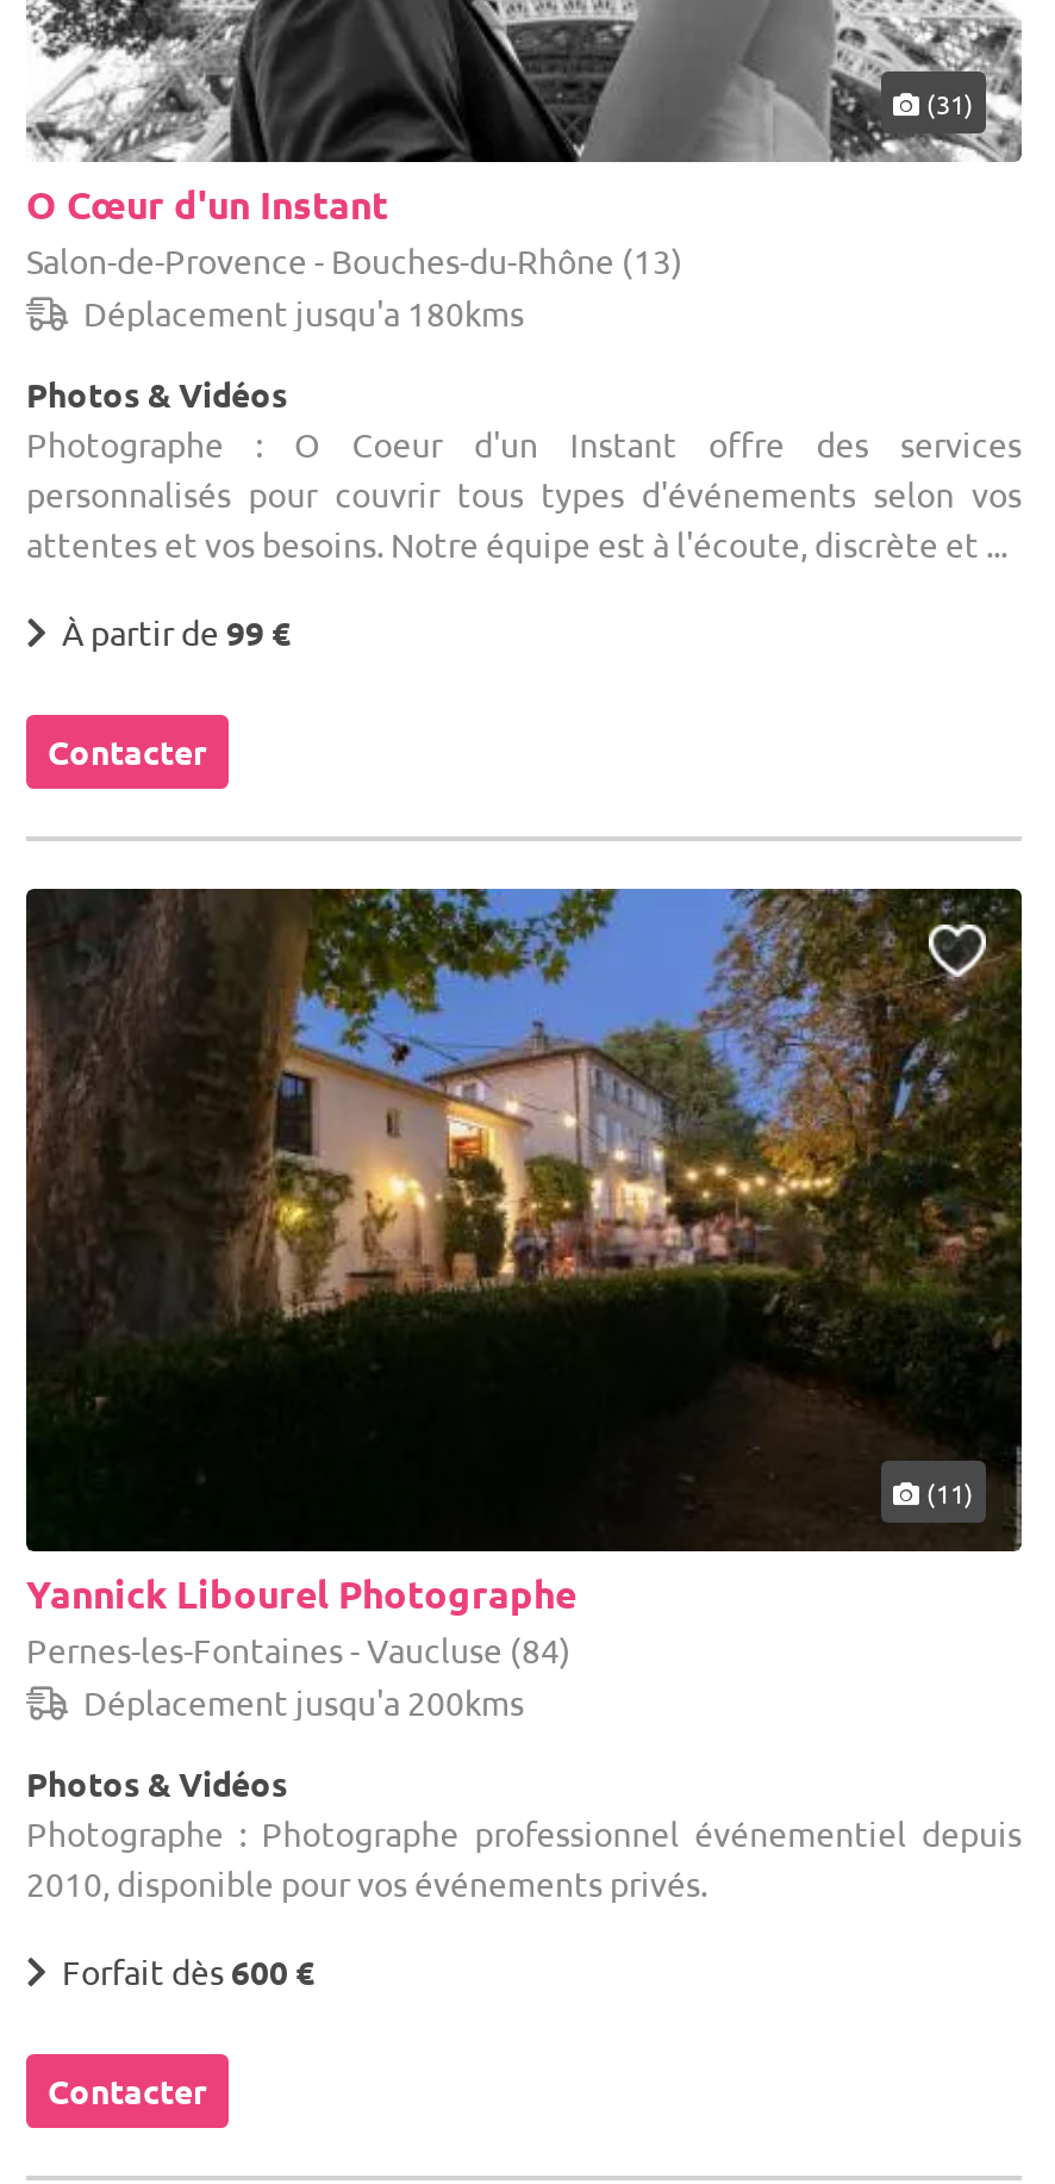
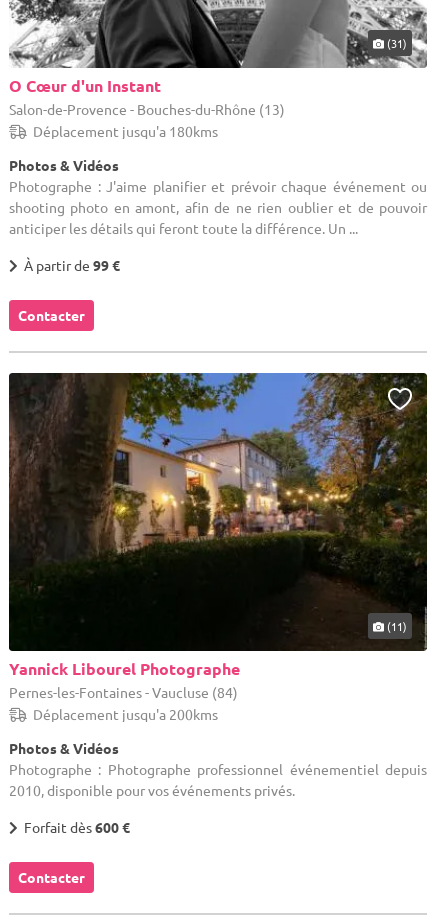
- Photographe : O Coeur d'un Instant offre des services
- personnalisés pour couvrir tous types d'événements selon vos
- attentes et vos besoins. Notre équipe est à l'écoute, discrète et ...
+ Photographe : J'aime planifier et prévoir chaque événement ou
+ shooting photo en amont, afin de ne rien oublier et de pouvoir
+ anticiper les détails qui feront toute la différence. Un ...
